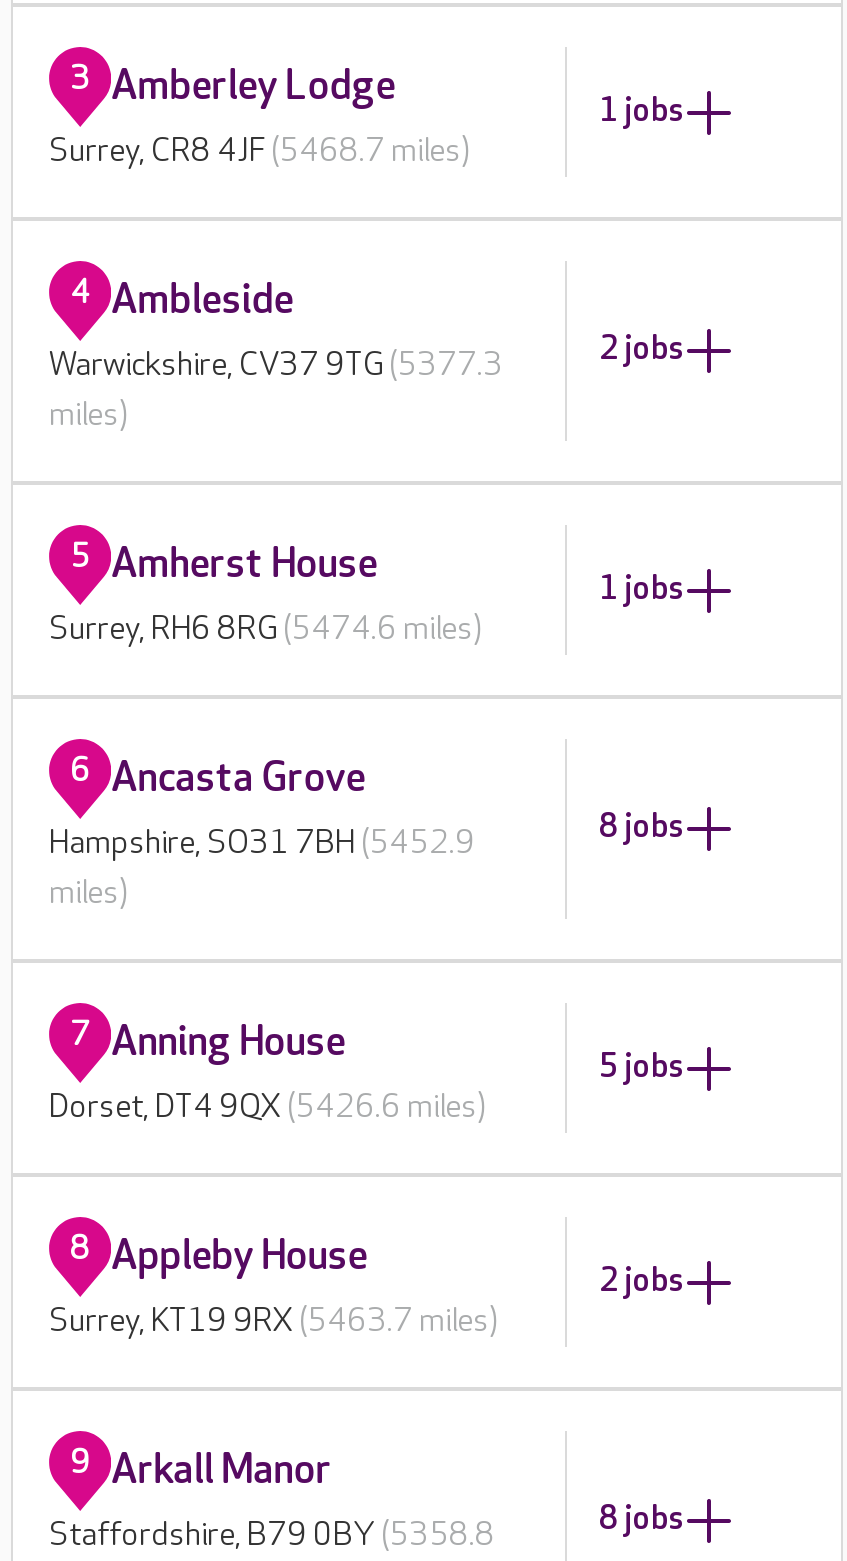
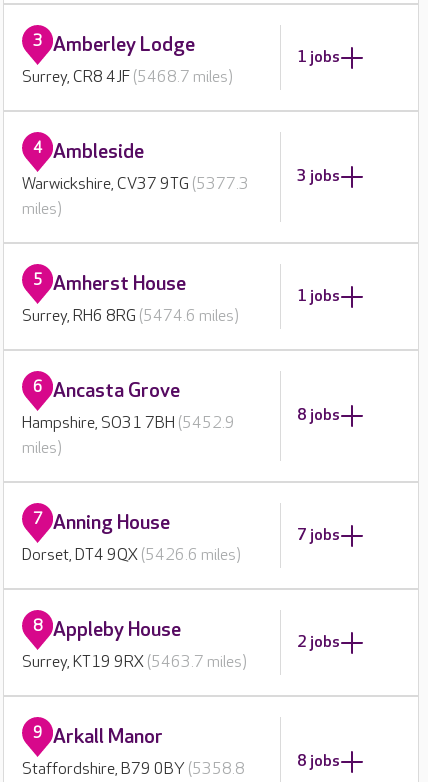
- 2 jobs
+ 3 jobs

- 5 jobs
+ 7 jobs
